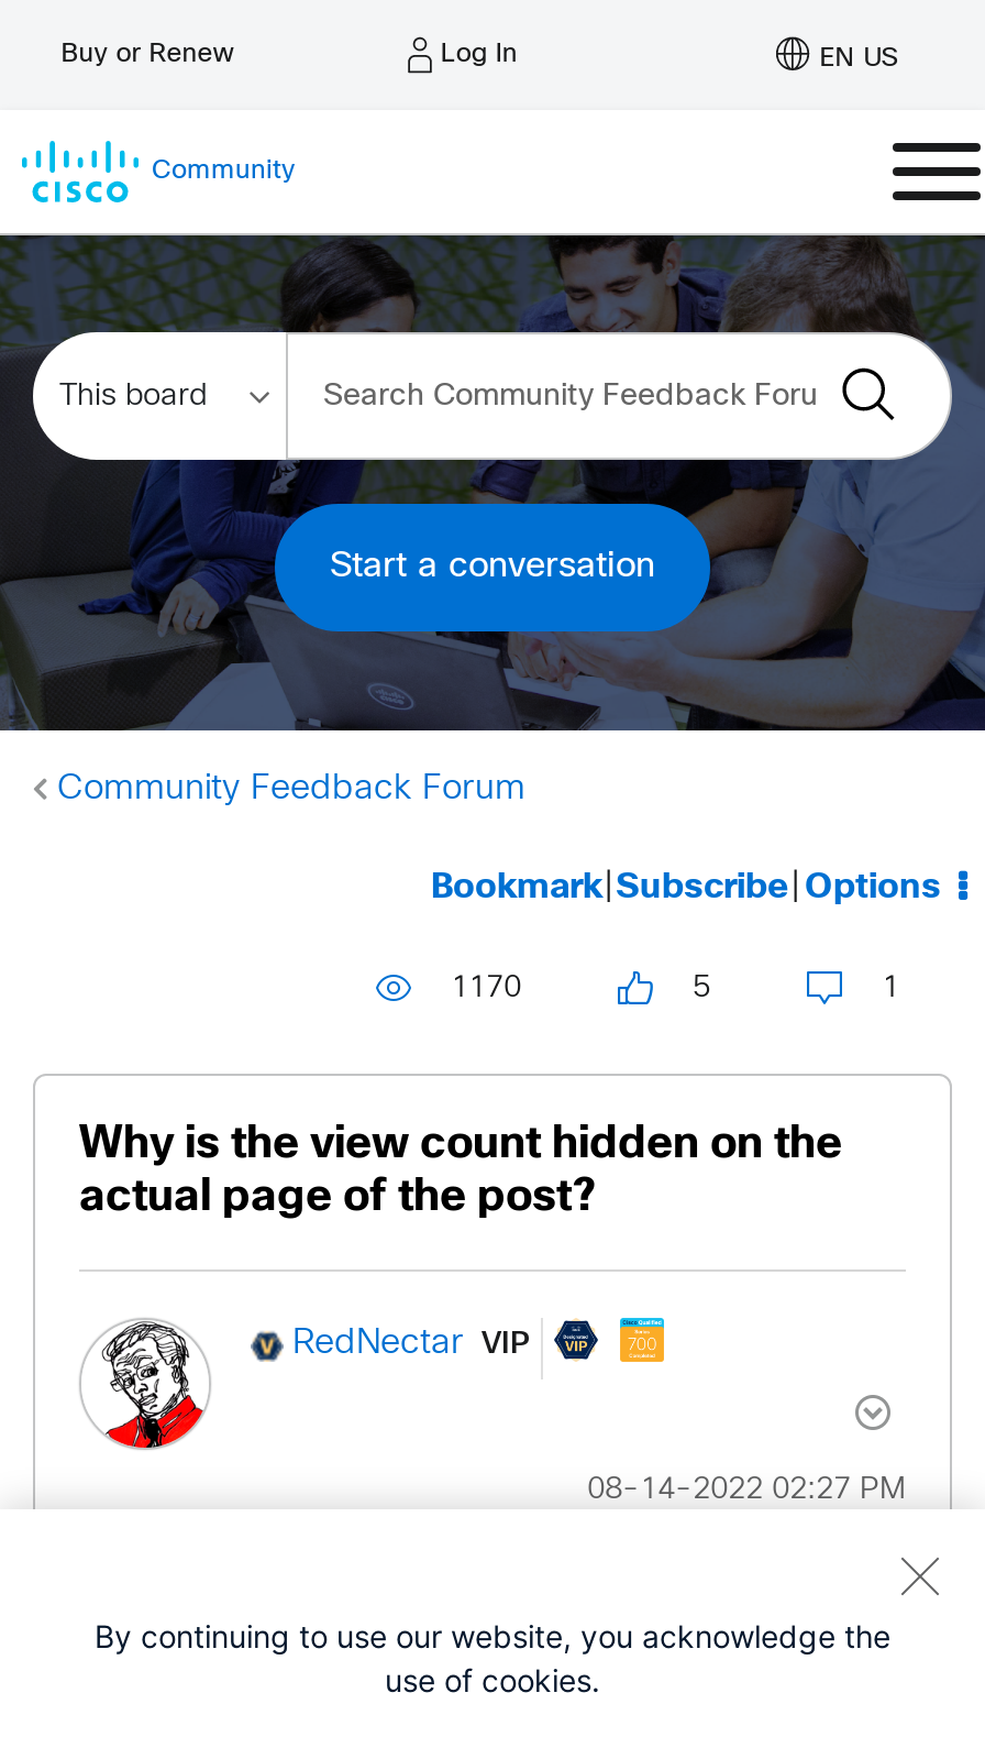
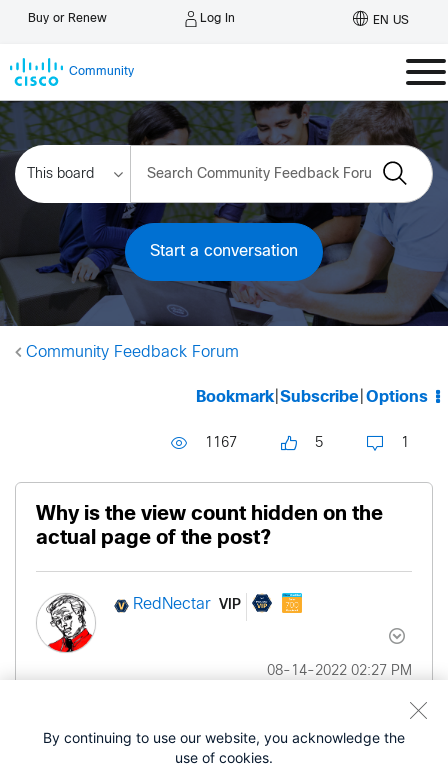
- 1170
+ 1167
